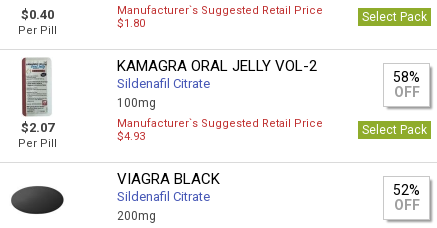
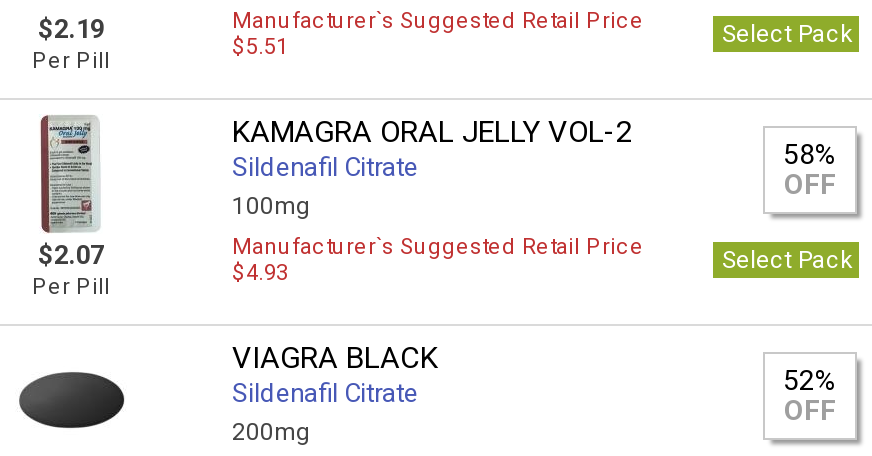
- $0.40
+ $2.19

- $1.80
+ $5.51
